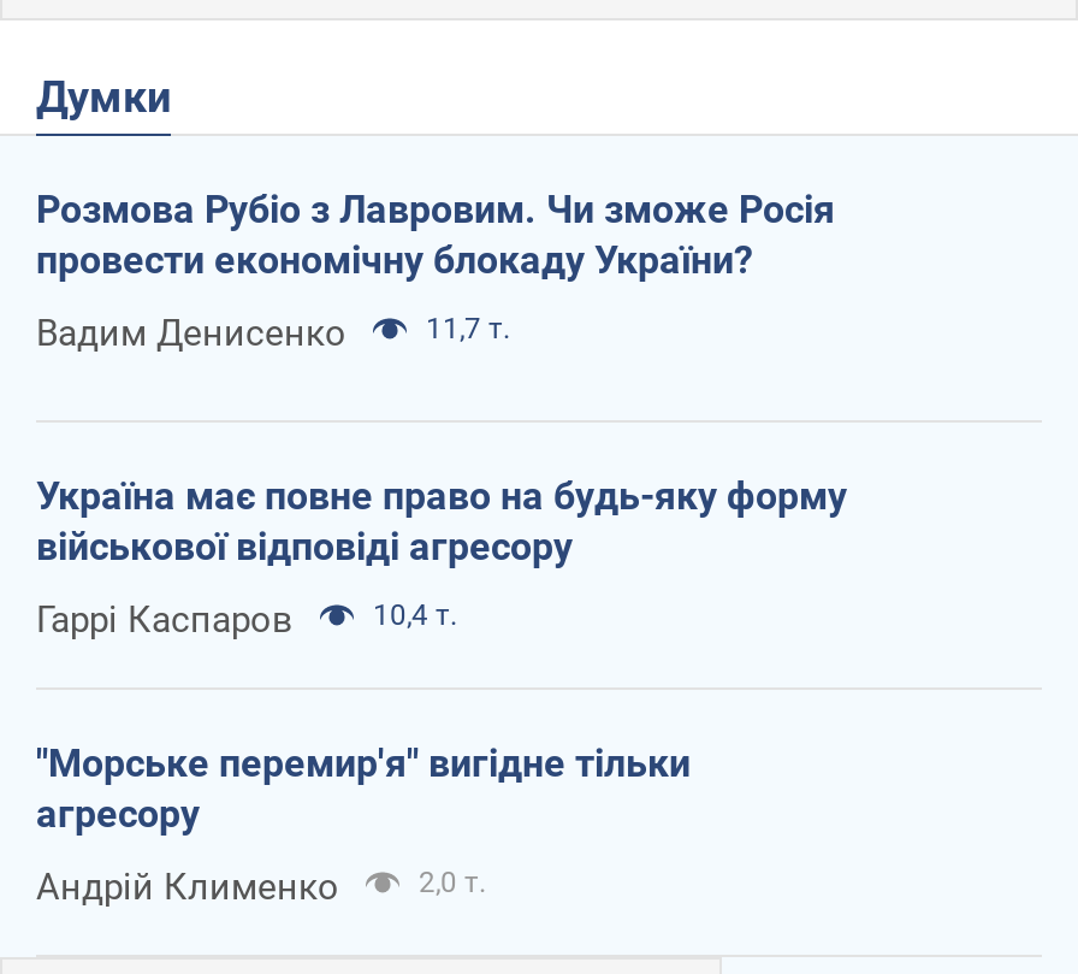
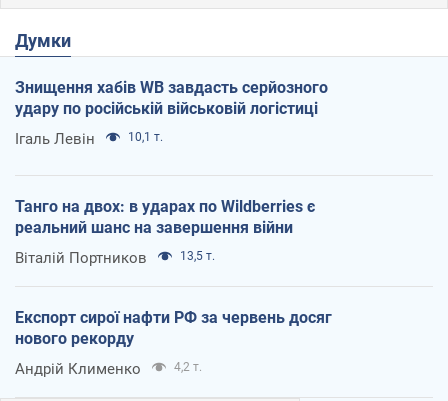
- Розмова Рубіо з Лавровим. Чи зможе Росія
- провести економічну блокаду України?
+ Знищення хабів WB завдасть серйозного
+ удару по російській військовій логістиці

- Вадим Денисенко
- 11,7 т.
+ Ігаль Левін
+ 10,1 т.

- Україна має повне право на будь-яку форму
- військової відповіді агресору
+ Танго на двох: в ударах по Wildberries є
+ реальний шанс на завершення війни

- Гаррі Каспаров
- 10,4 т.
+ Віталій Портников
+ 13,5 т.

- "Морське перемир'я" вигідне тільки
- агресору
+ Експорт сирої нафти РФ за червень досяг
+ нового рекорду

- 2,0 т.
+ 4,2 т.
